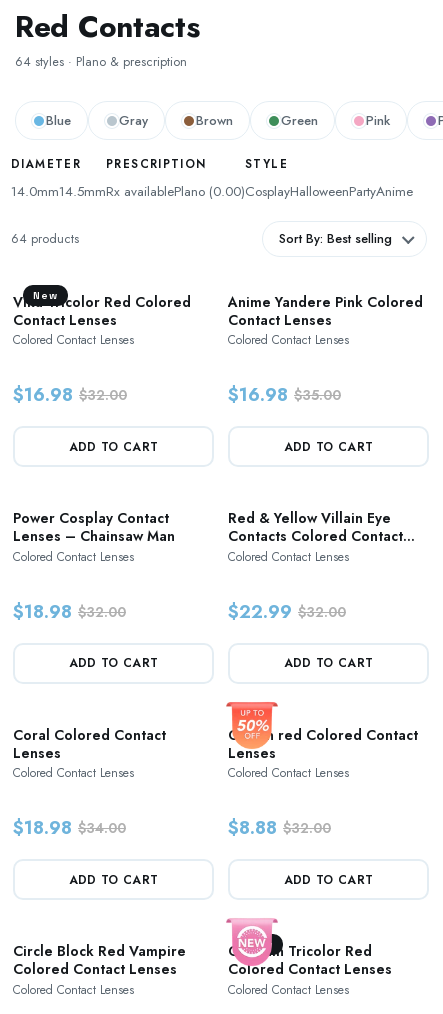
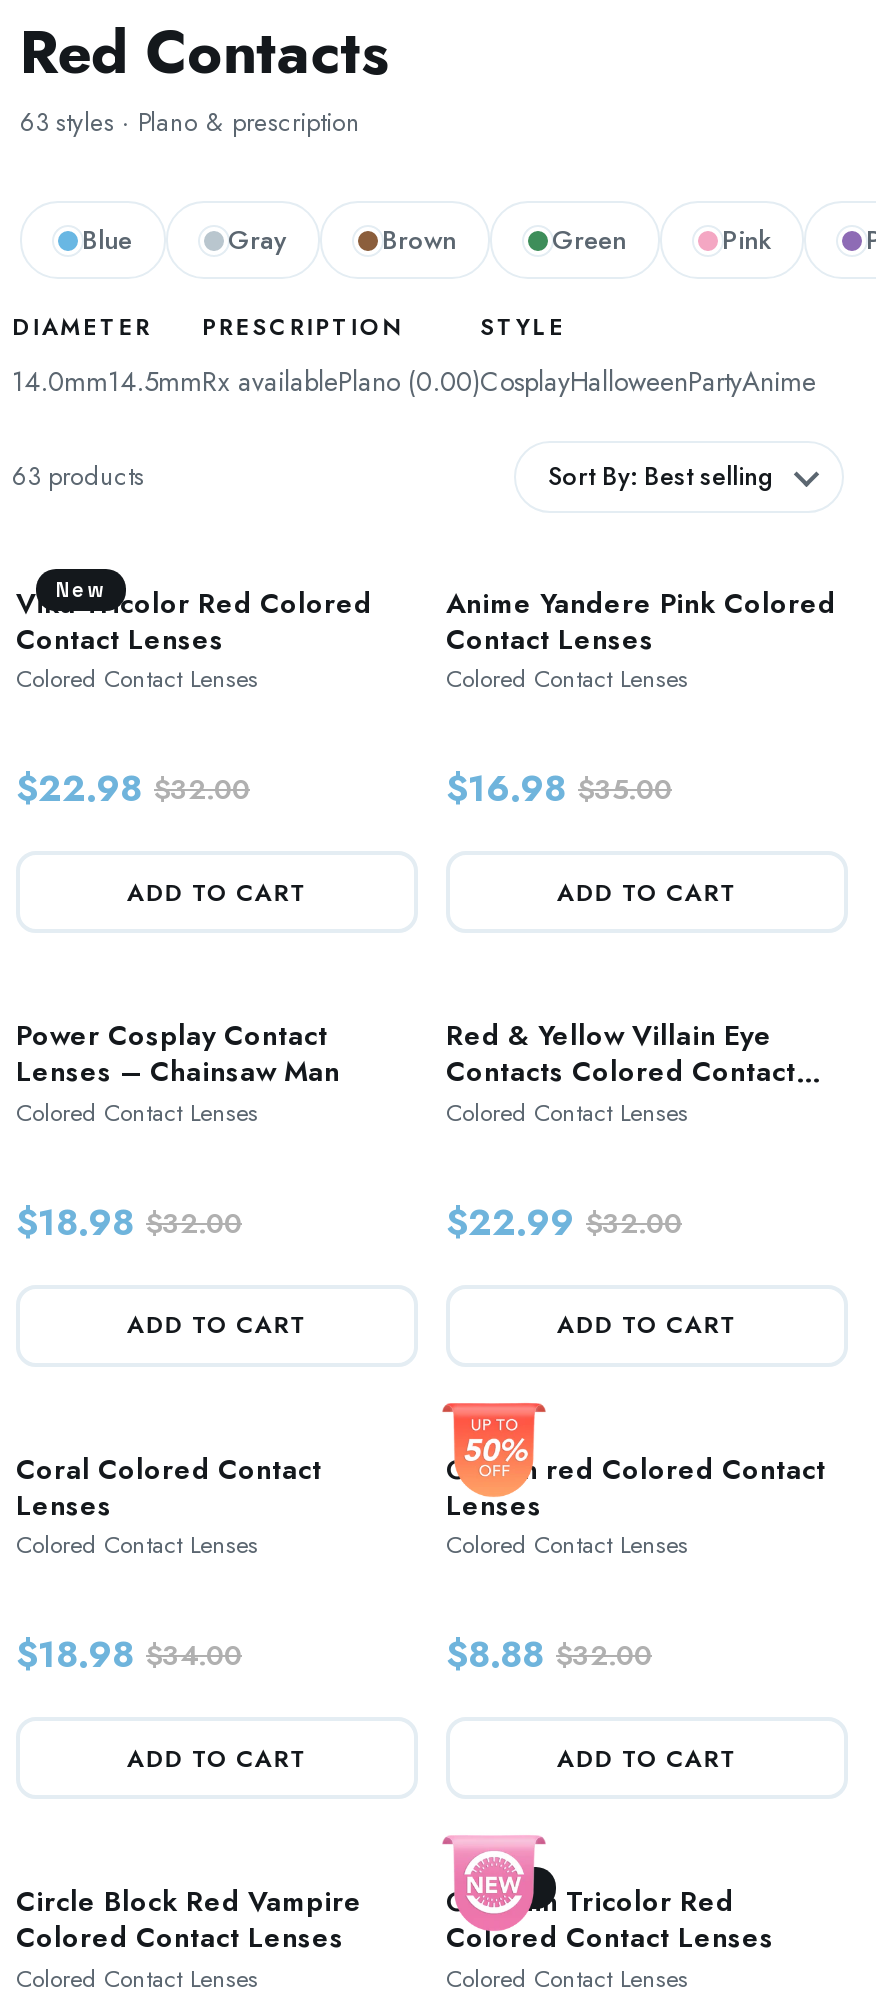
- 64 styles · Plano & prescription
+ 63 styles · Plano & prescription

- 64 products
+ 63 products

- $16.98 $32.00
+ $22.98 $32.00
